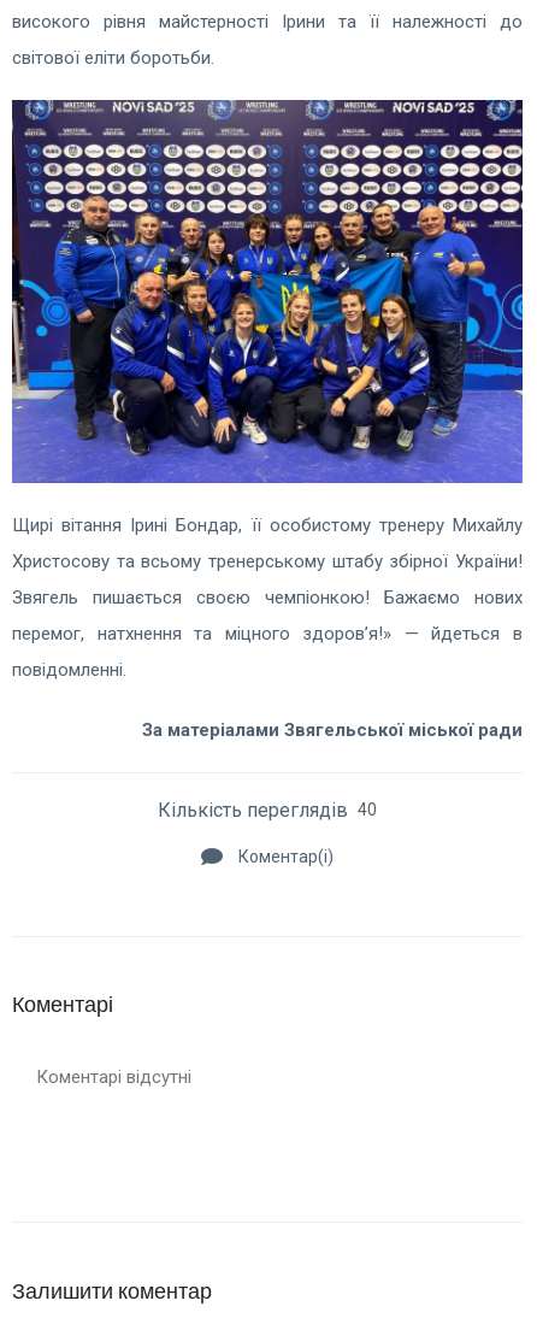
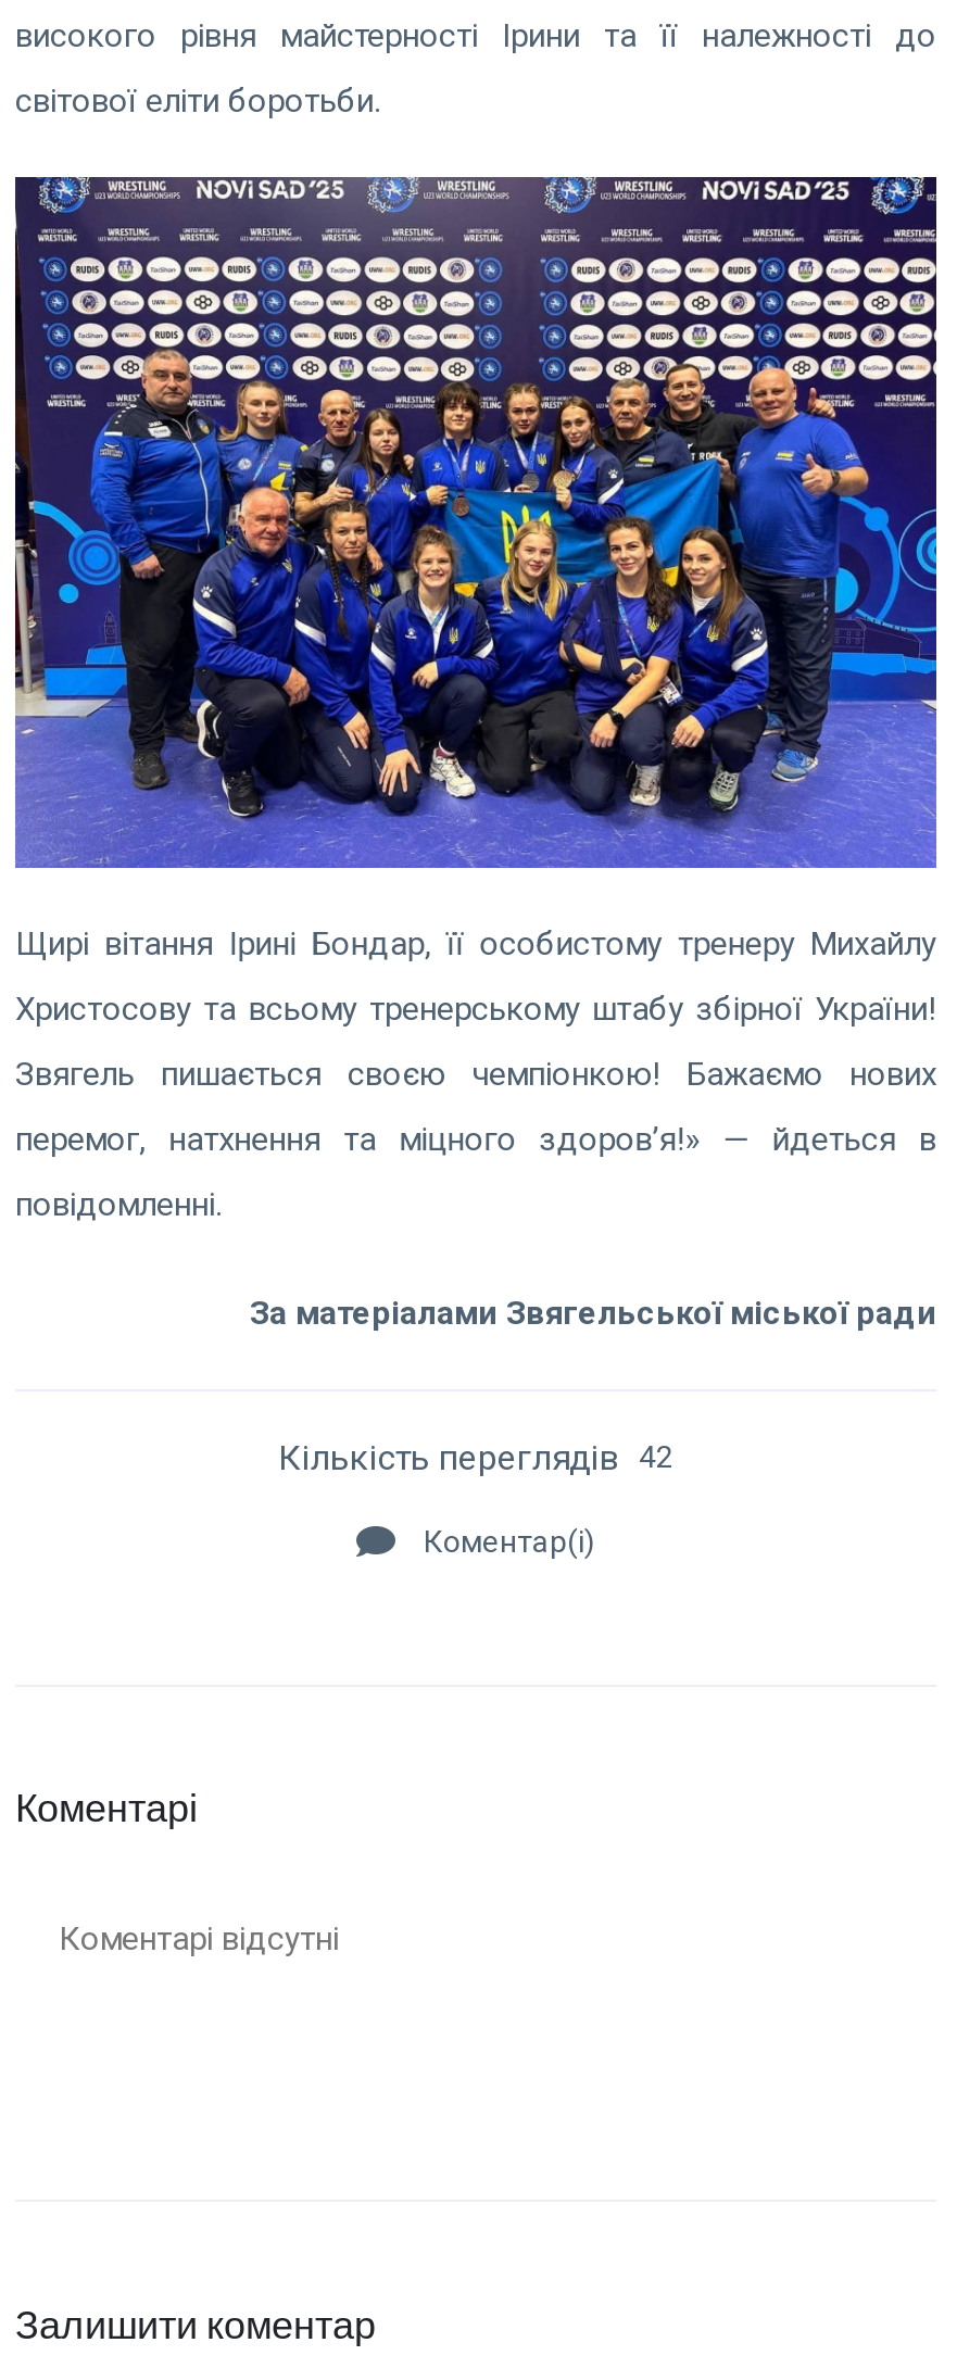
- Кількість переглядів 40
+ Кількість переглядів 42
